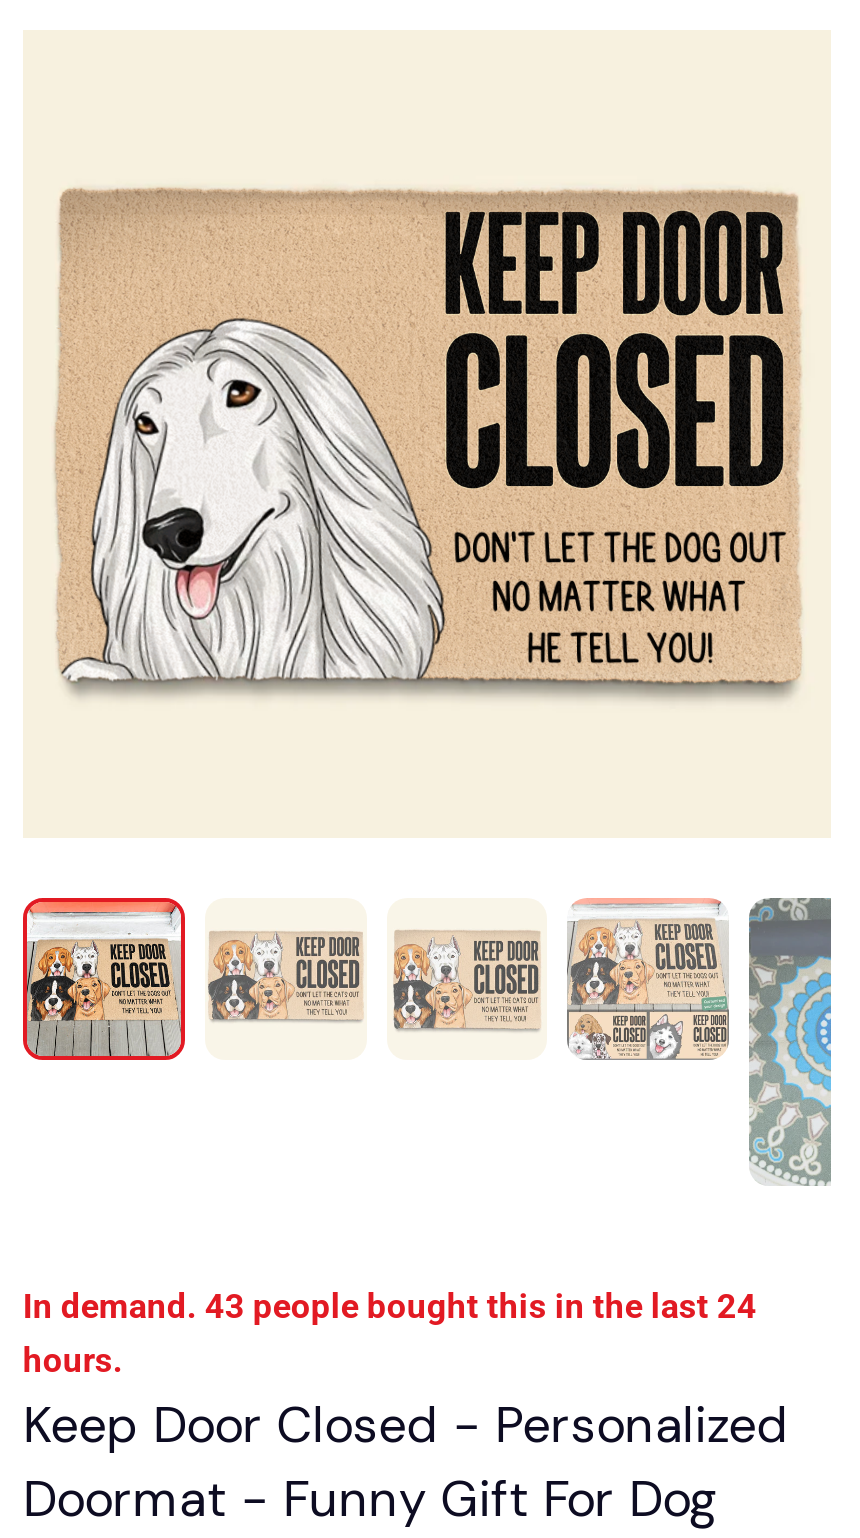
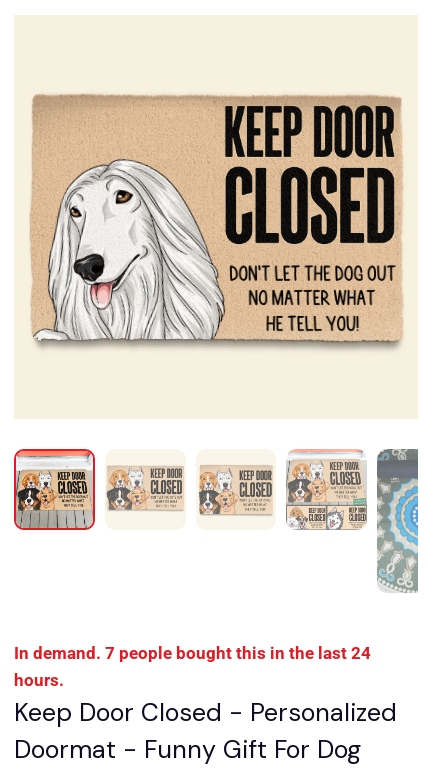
- In demand. 43 people bought this in the last 24
+ In demand. 7 people bought this in the last 24
